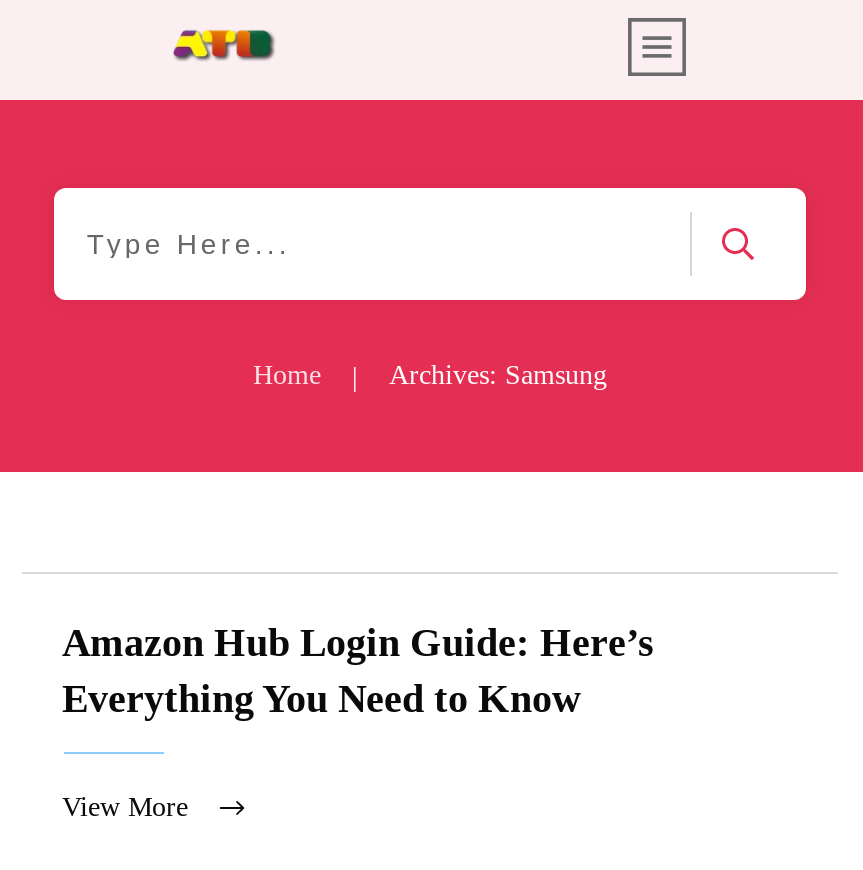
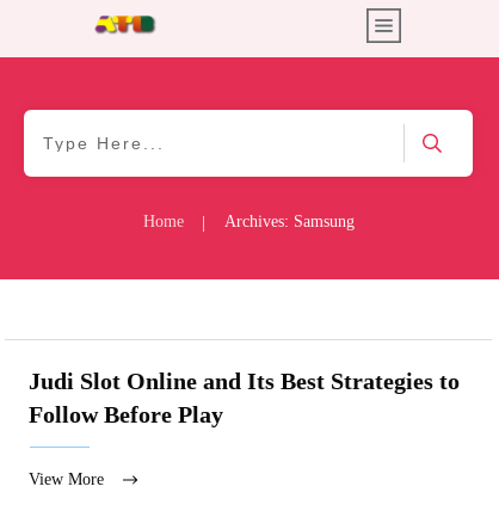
- Amazon Hub Login Guide: Here’s
- Everything You Need to Know
+ Judi Slot Online and Its Best Strategies to
+ Follow Before Play
